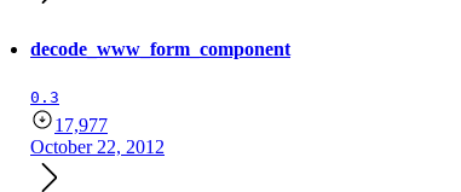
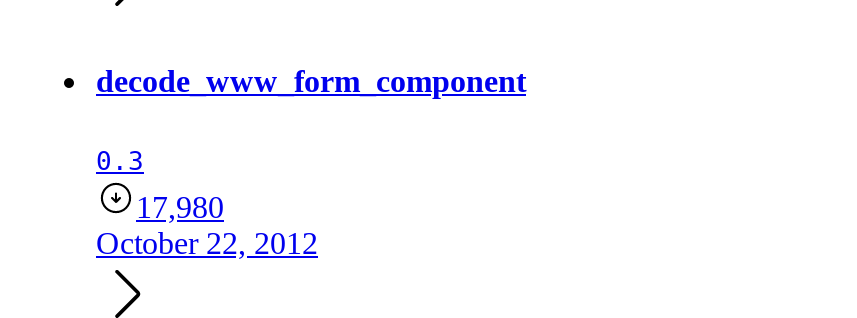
- 17,977
+ 17,980
